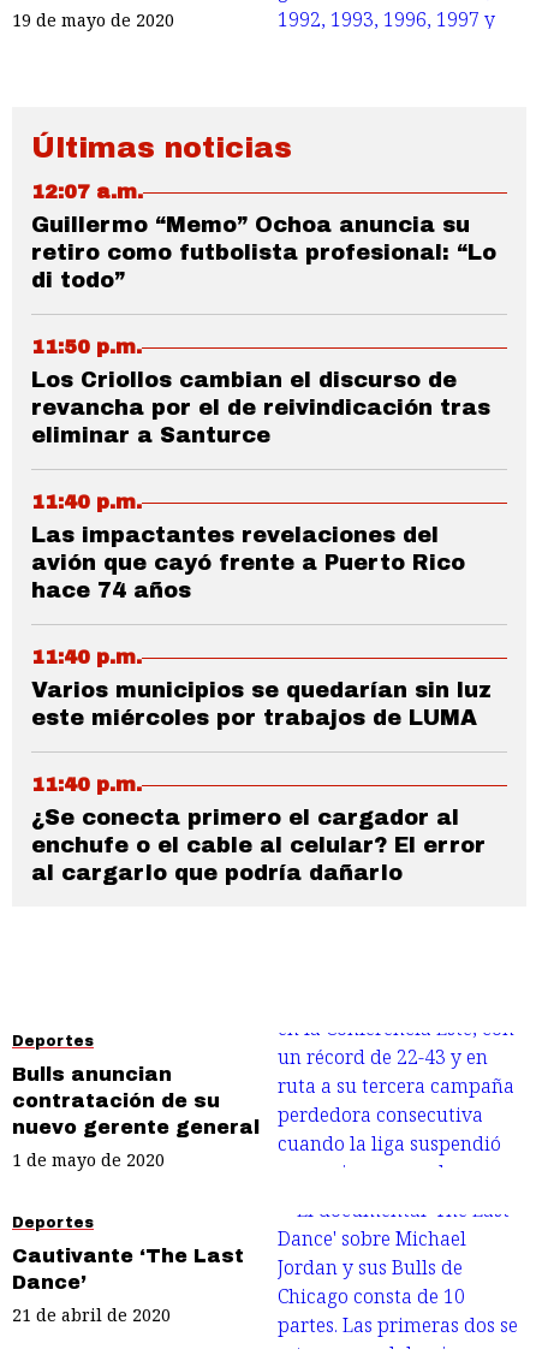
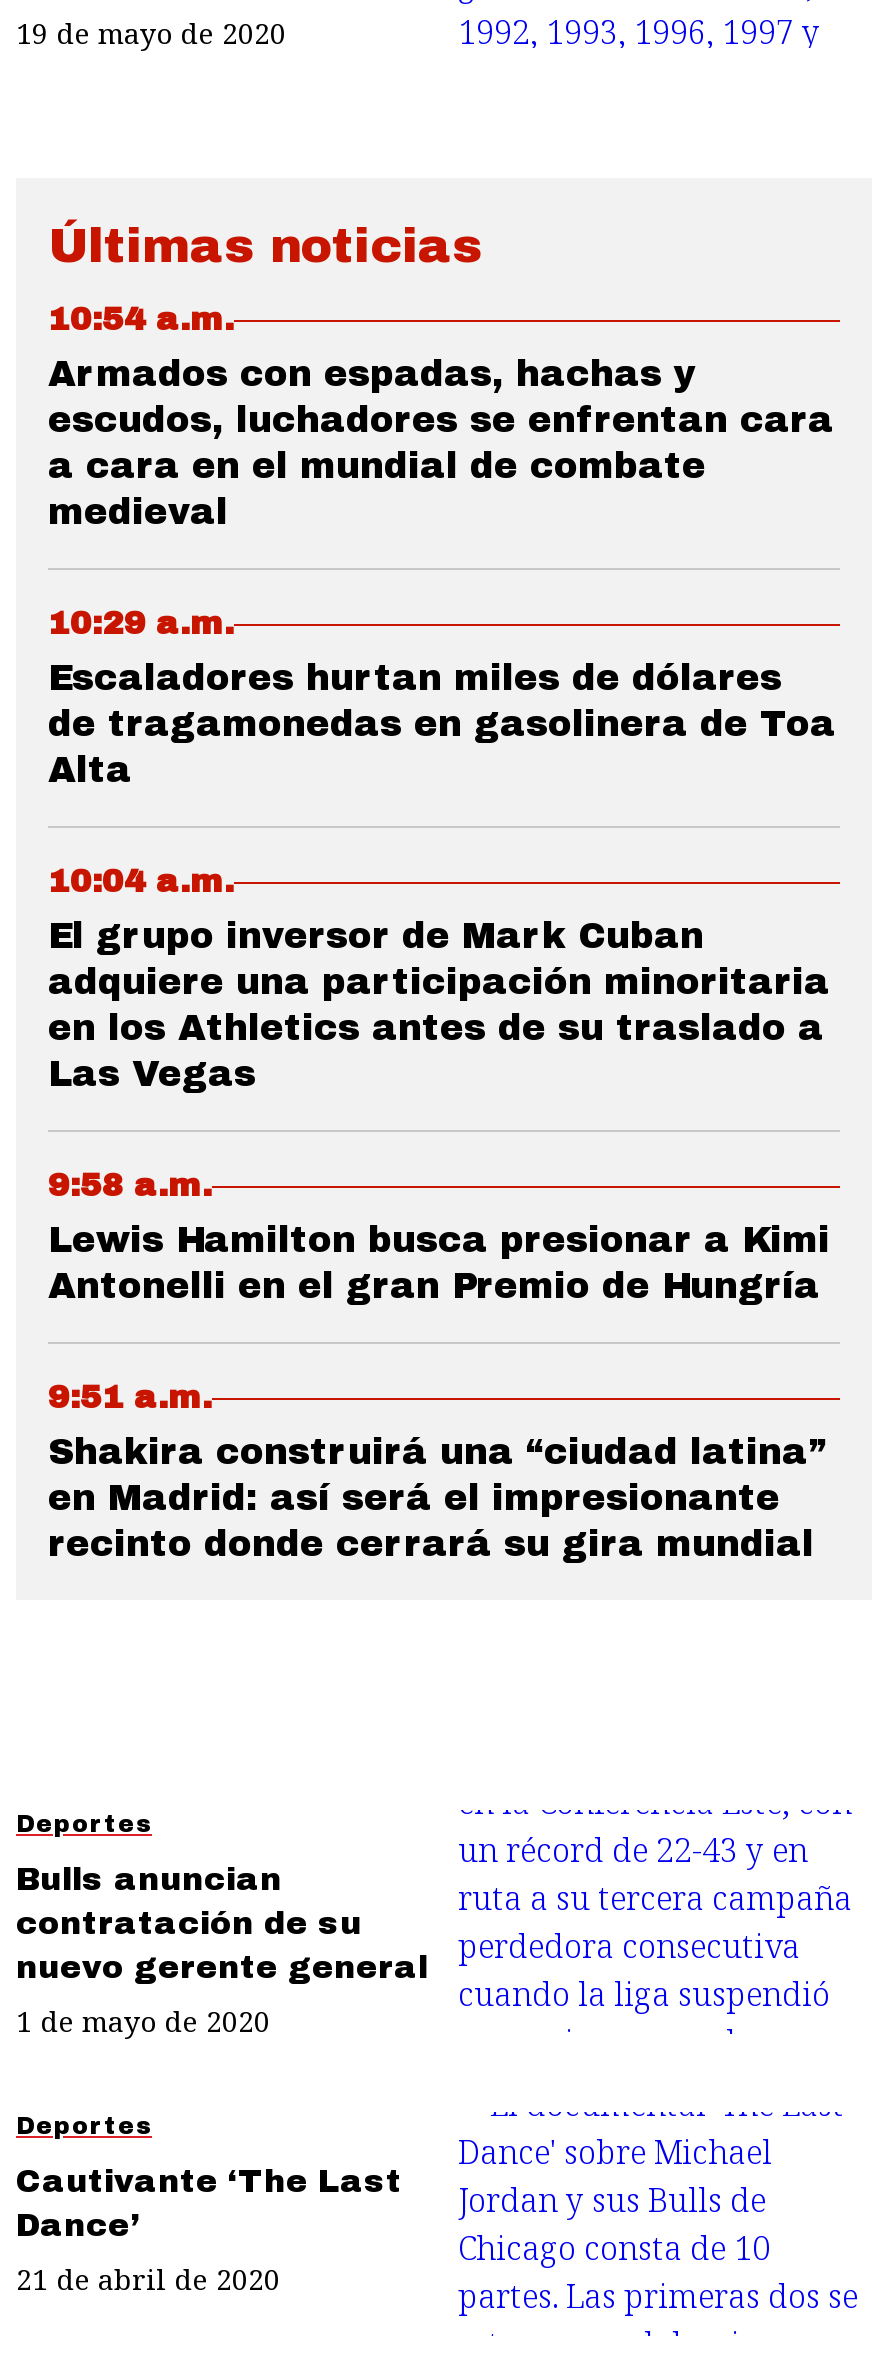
- 12:07 a.m.
- Guillermo “Memo” Ochoa anuncia su
- retiro como futbolista profesional: “Lo
- di todo”
+ 10:54 a.m.
+ Armados con espadas, hachas y
+ escudos, luchadores se enfrentan cara
+ a cara en el mundial de combate
+ medieval

- 11:50 p.m.
- Los Criollos cambian el discurso de
- revancha por el de reivindicación tras
- eliminar a Santurce
+ 10:29 a.m.
+ Escaladores hurtan miles de dólares
+ de tragamonedas en gasolinera de Toa
+ Alta

- 11:40 p.m.
- Las impactantes revelaciones del
- avión que cayó frente a Puerto Rico
- hace 74 años
+ 10:04 a.m.
+ El grupo inversor de Mark Cuban
+ adquiere una participación minoritaria
+ en los Athletics antes de su traslado a
+ Las Vegas

- 11:40 p.m.
- Varios municipios se quedarían sin luz
- este miércoles por trabajos de LUMA
+ 9:58 a.m.
+ Lewis Hamilton busca presionar a Kimi
+ Antonelli en el gran Premio de Hungría

- 11:40 p.m.
- ¿Se conecta primero el cargador al
- enchufe o el cable al celular? El error
- al cargarlo que podría dañarlo
+ 9:51 a.m.
+ Shakira construirá una “ciudad latina”
+ en Madrid: así será el impresionante
+ recinto donde cerrará su gira mundial
